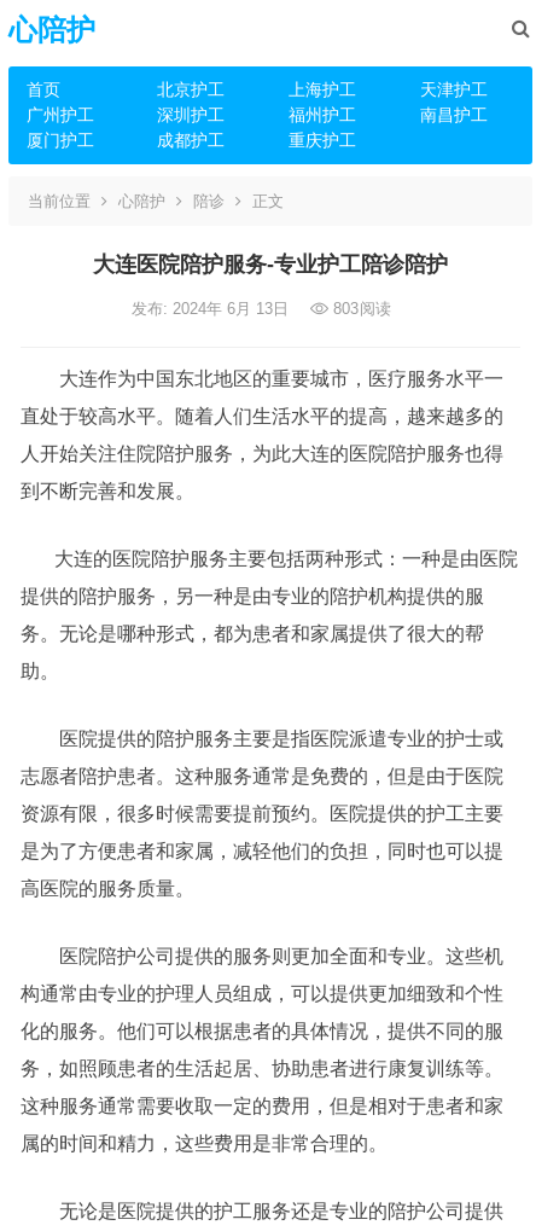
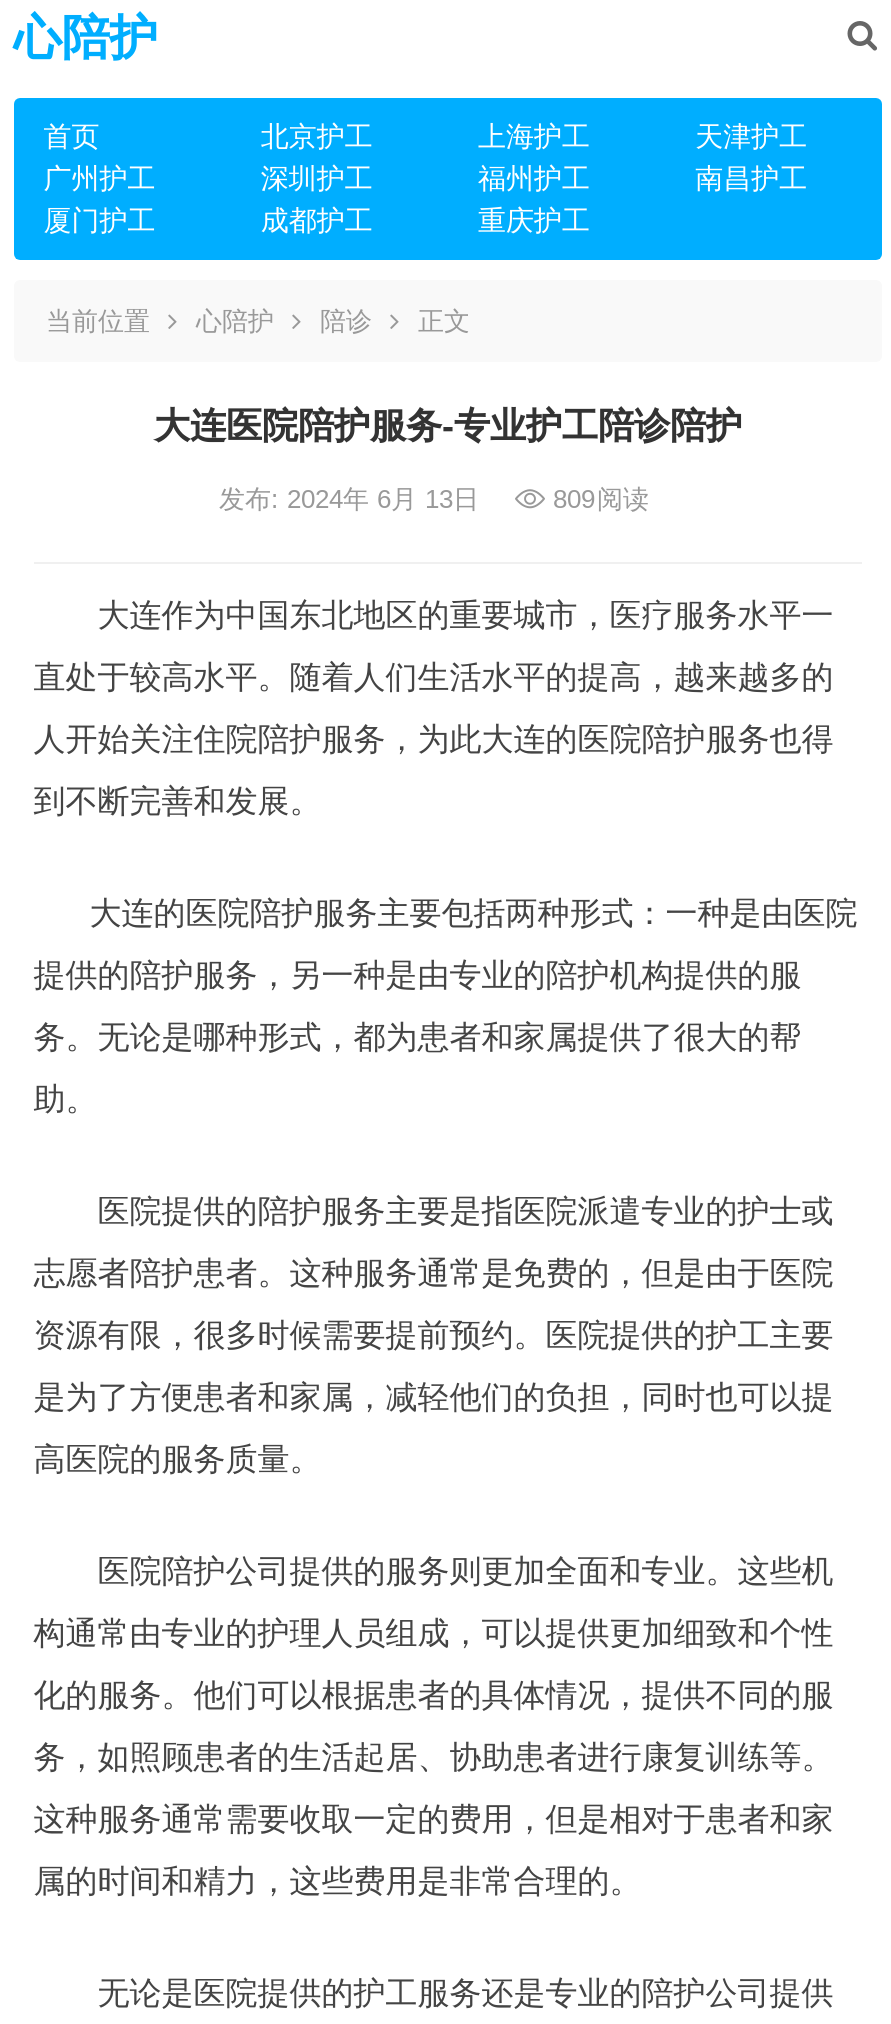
- 发布: 2024年 6月 13日 803阅读
+ 发布: 2024年 6月 13日 809阅读
